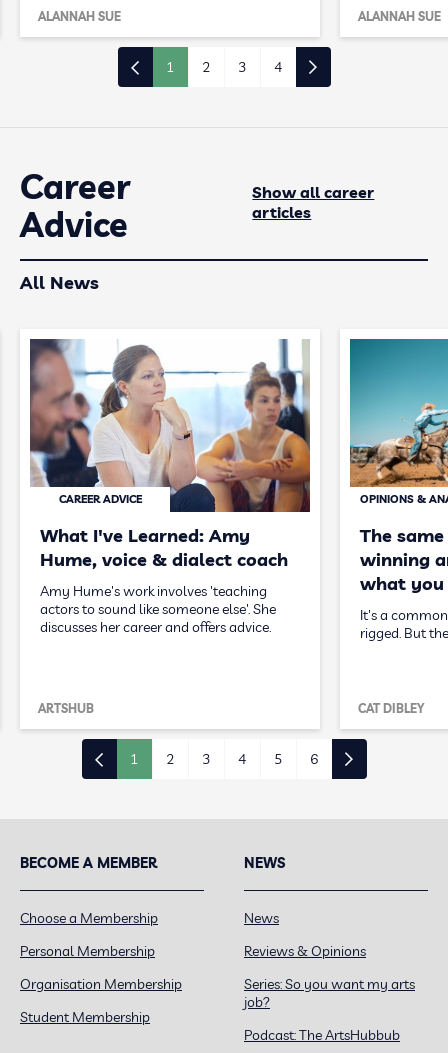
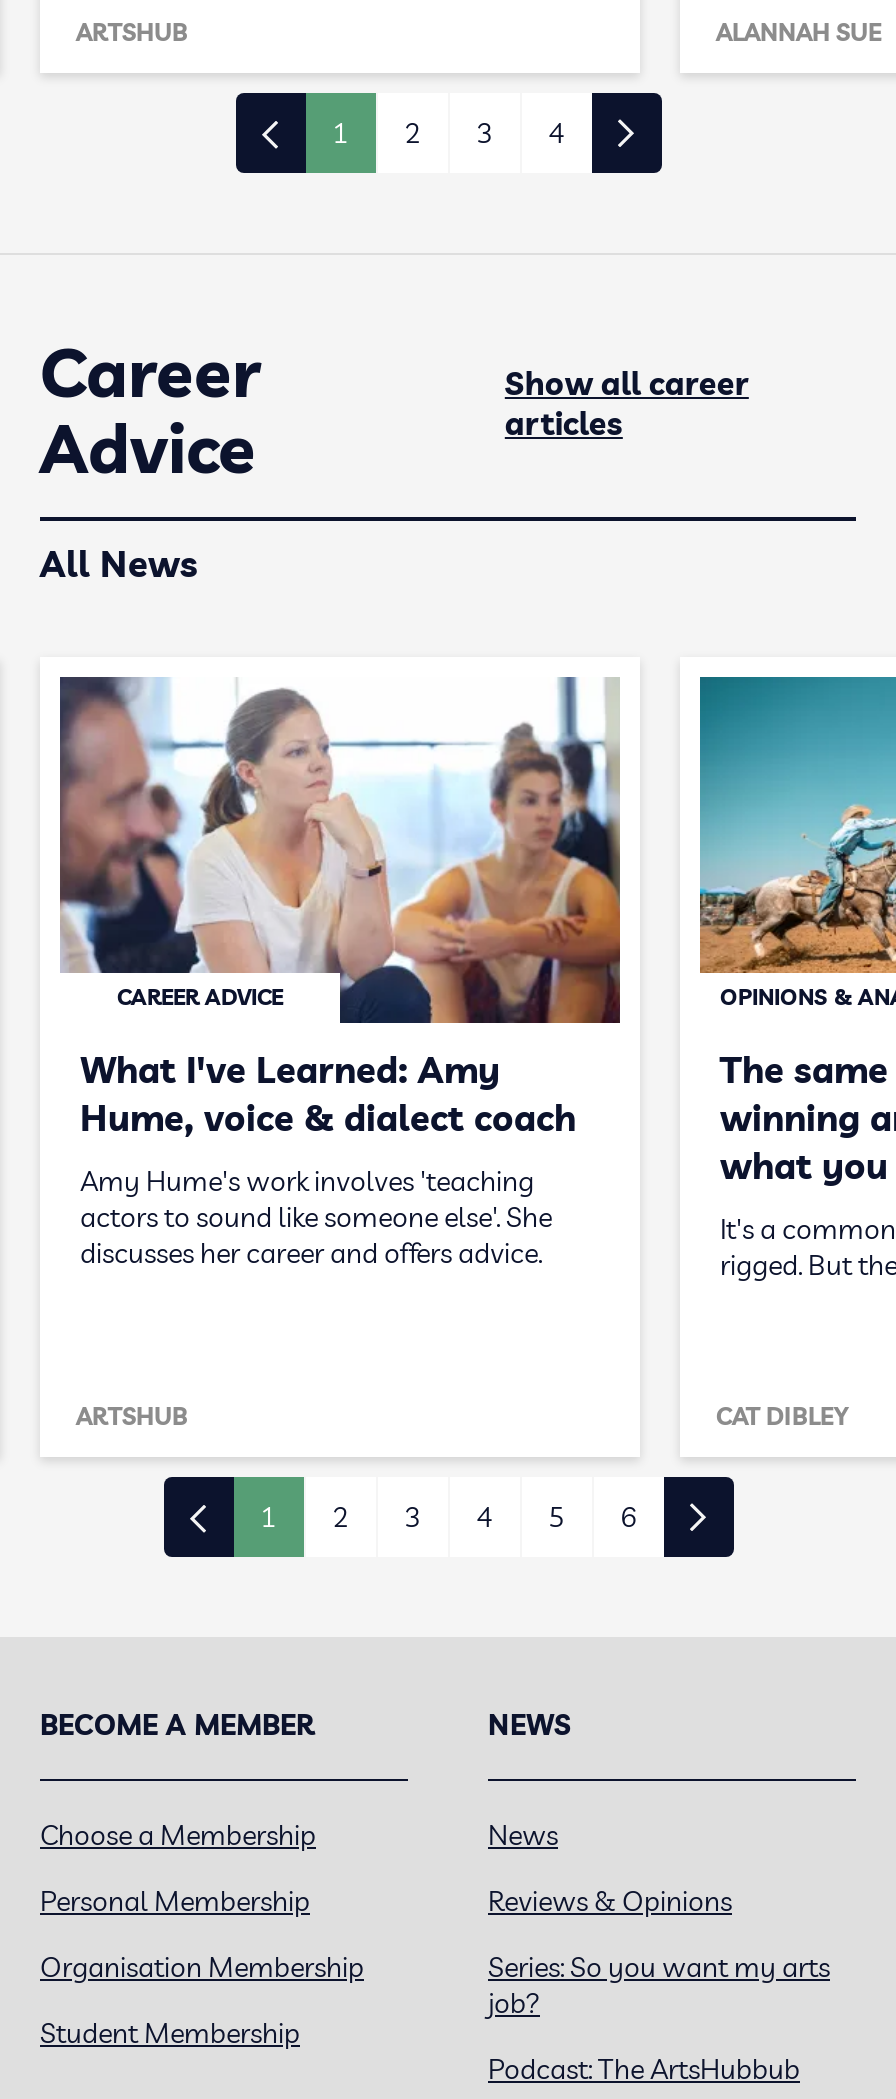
- ALANNAH SUE
+ ARTSHUB
